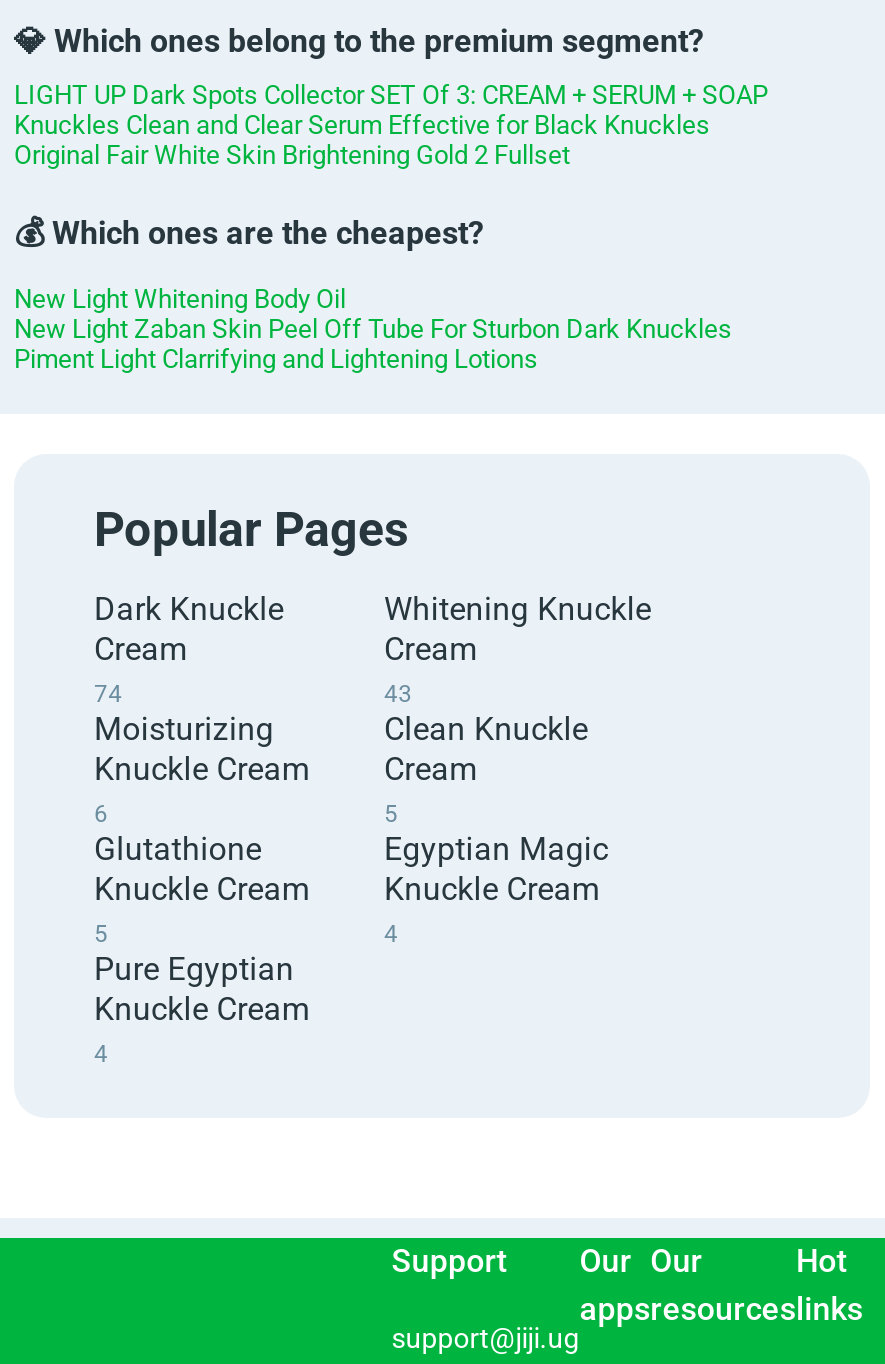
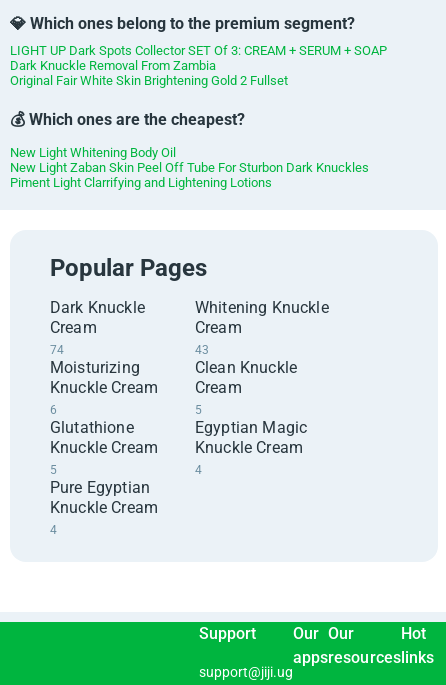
- Knuckles Clean and Clear Serum Effective for Black Knuckles
+ Dark Knuckle Removal From Zambia
